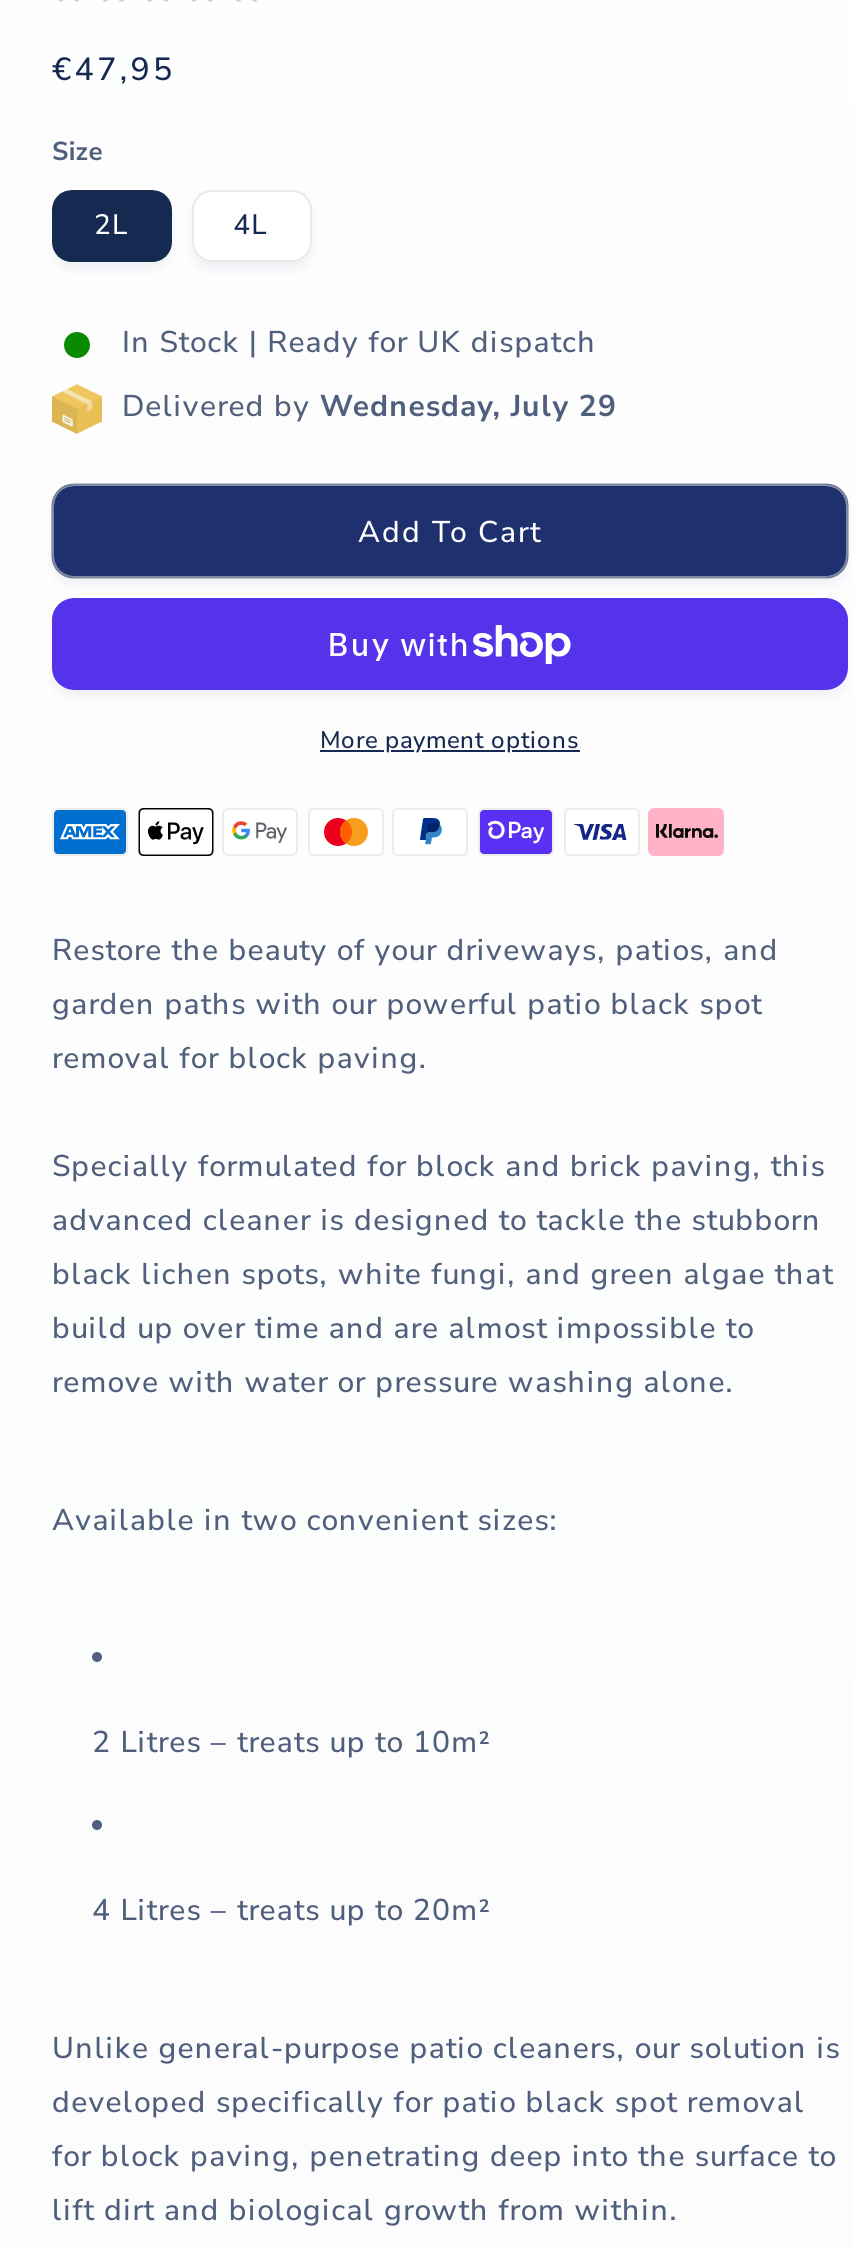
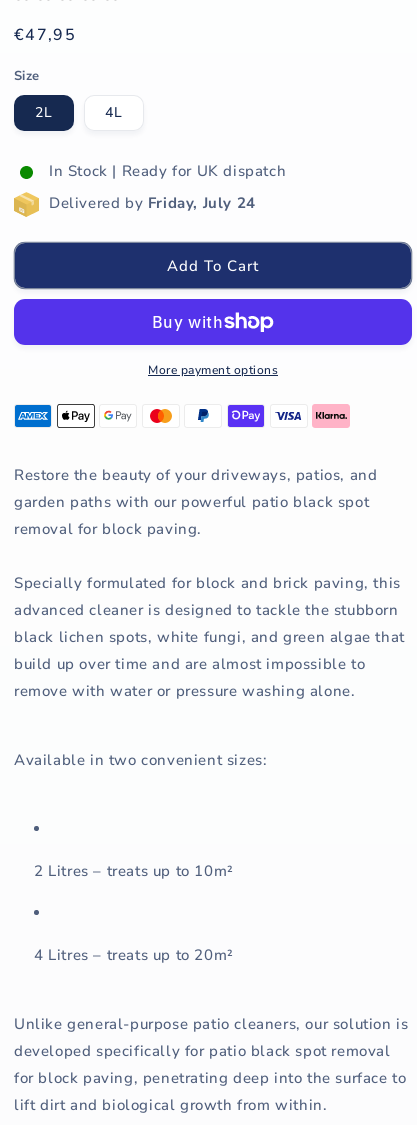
- Delivered by Wednesday, July 29
+ Delivered by Friday, July 24
